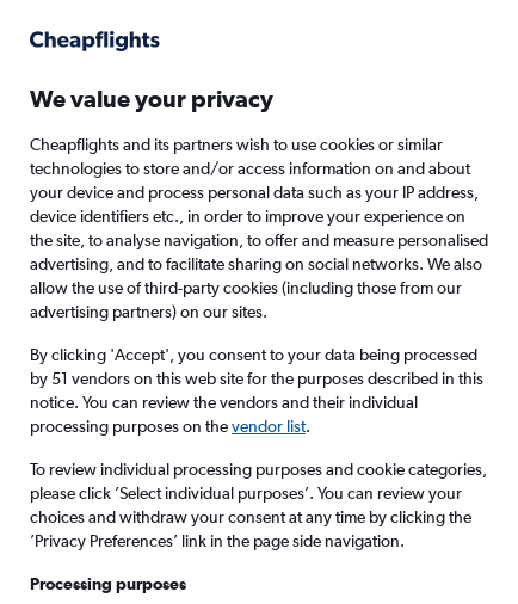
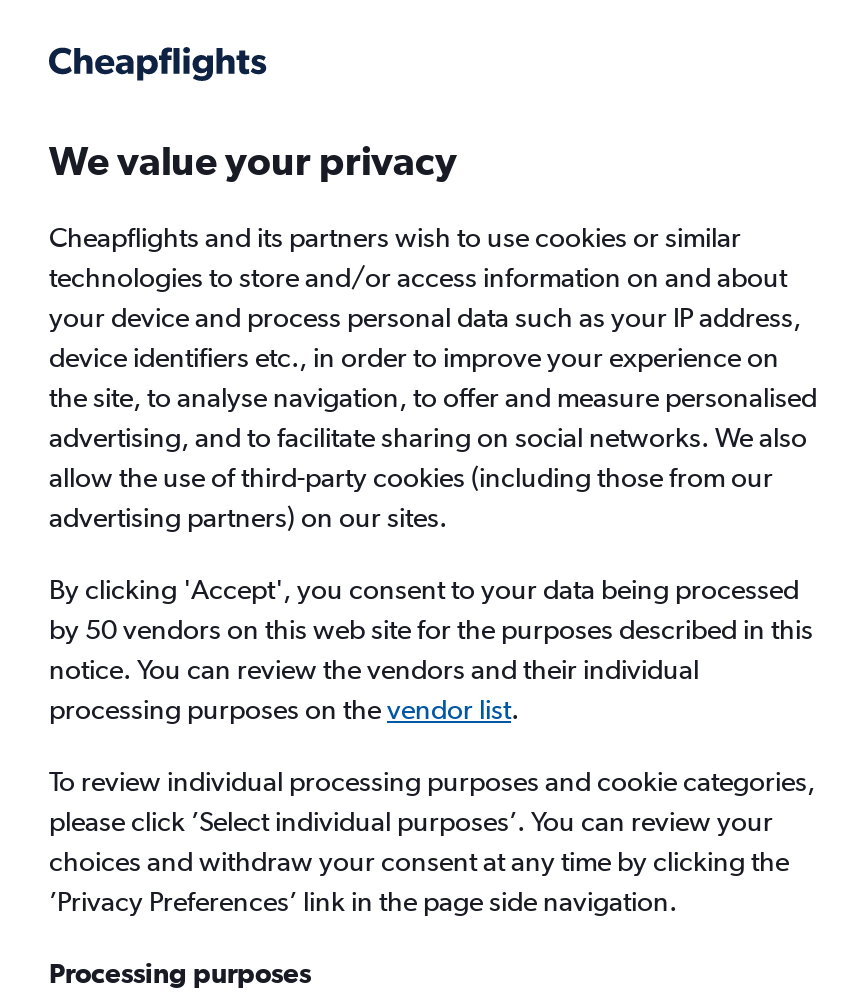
- by 51 vendors on this web site for the purposes described in this
+ by 50 vendors on this web site for the purposes described in this
